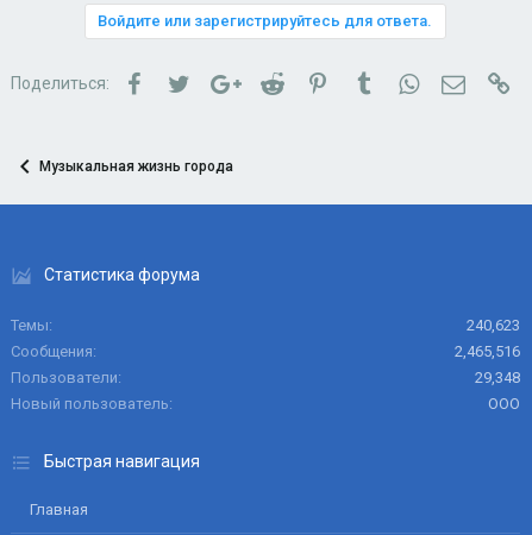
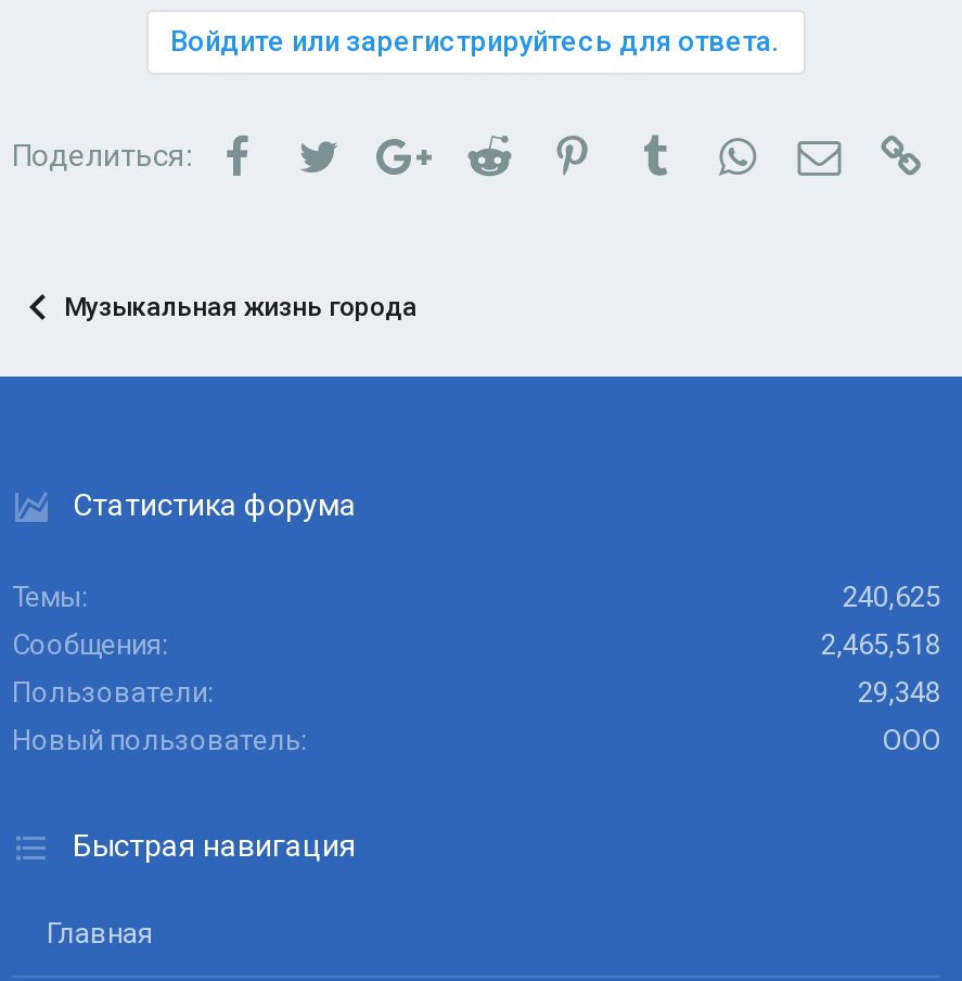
- 240,623
+ 240,625

- 2,465,516
+ 2,465,518
